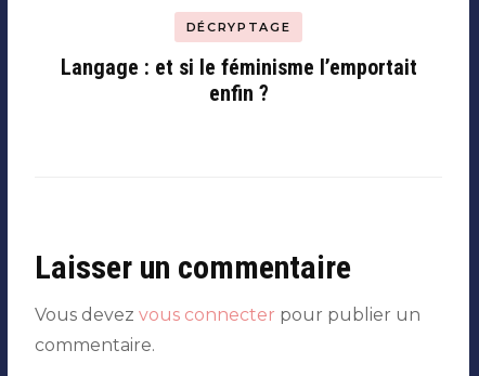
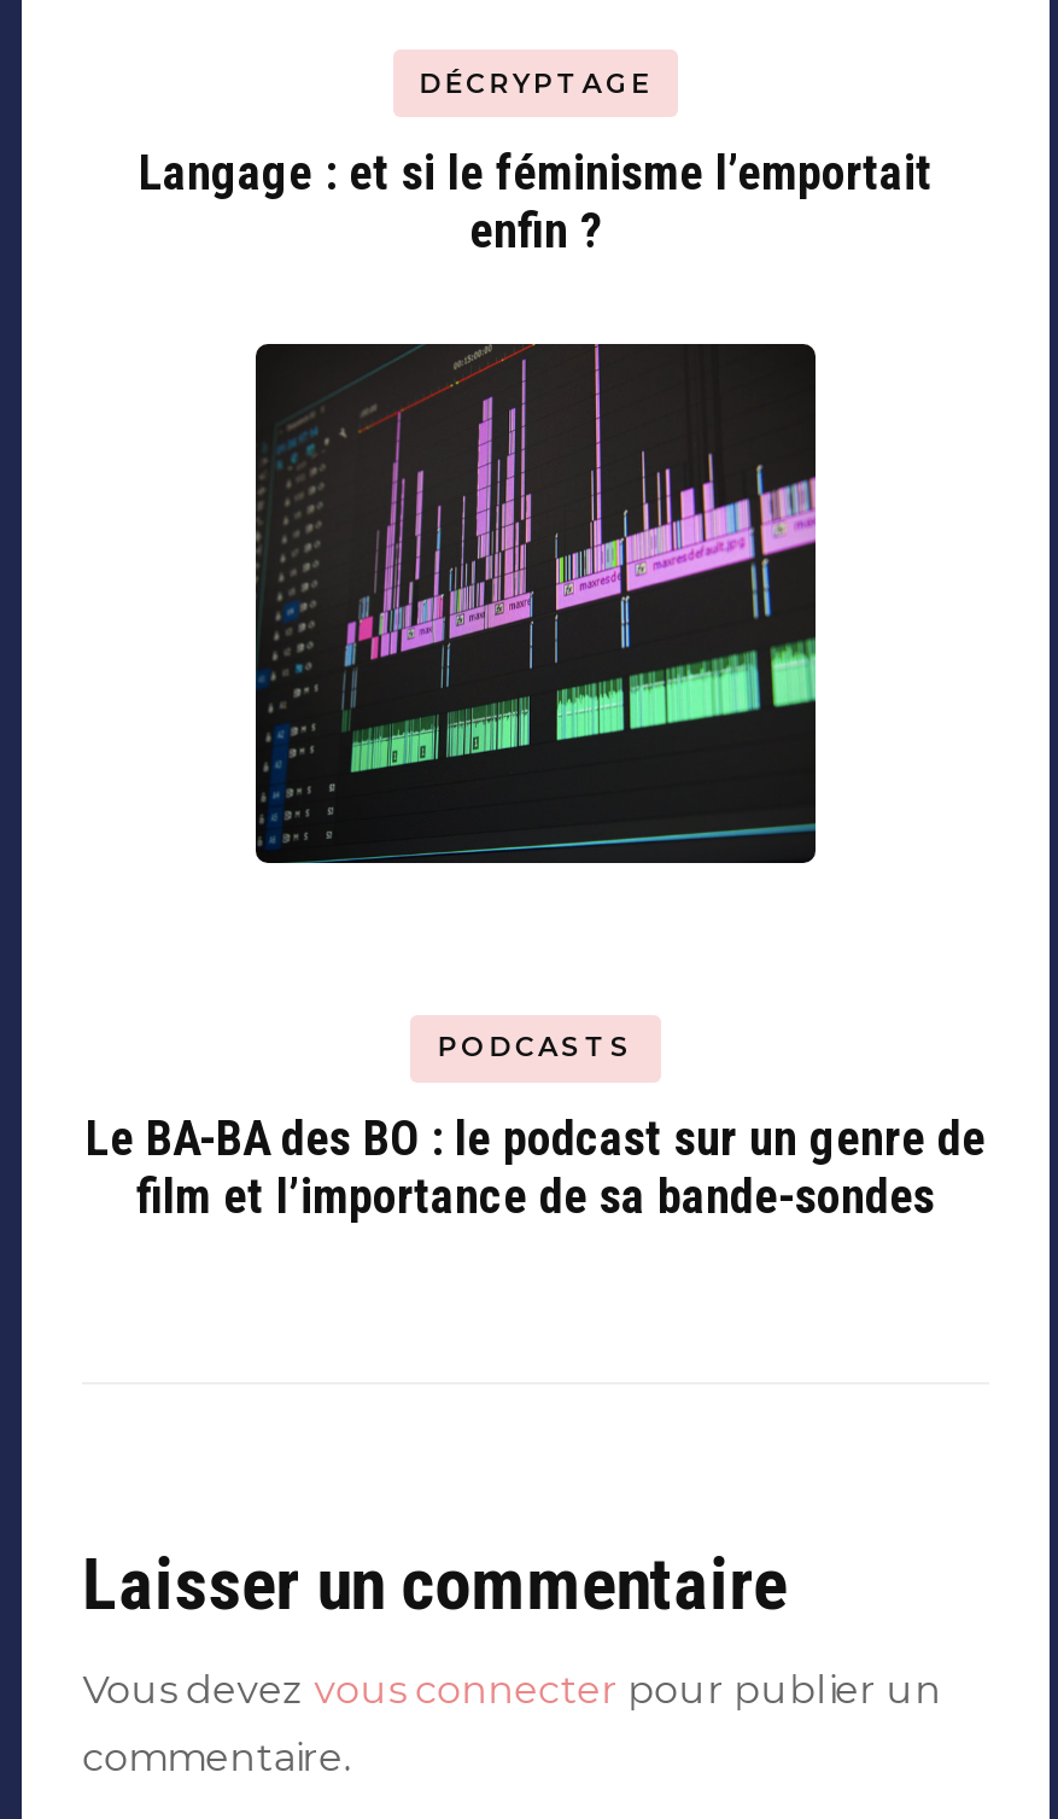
+ PODCASTS
+ Le BA-BA des BO : le podcast sur un genre de
+ film et l’importance de sa bande-sondes

+ [image]
